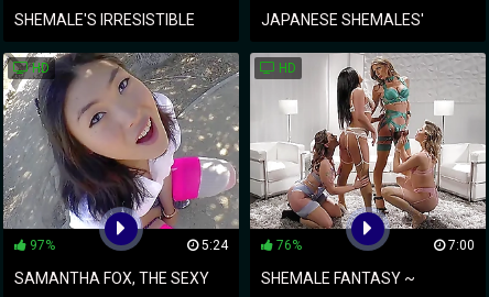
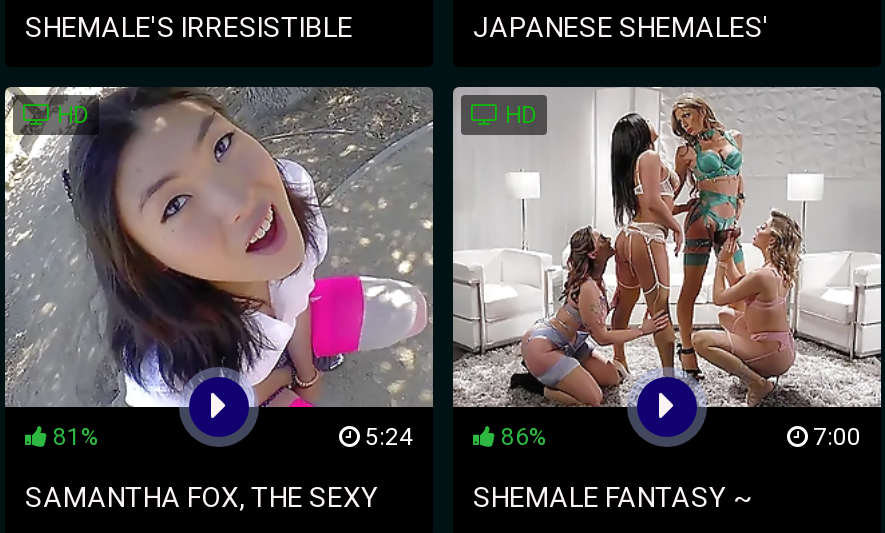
- 97%
+ 81%

- 76%
+ 86%
